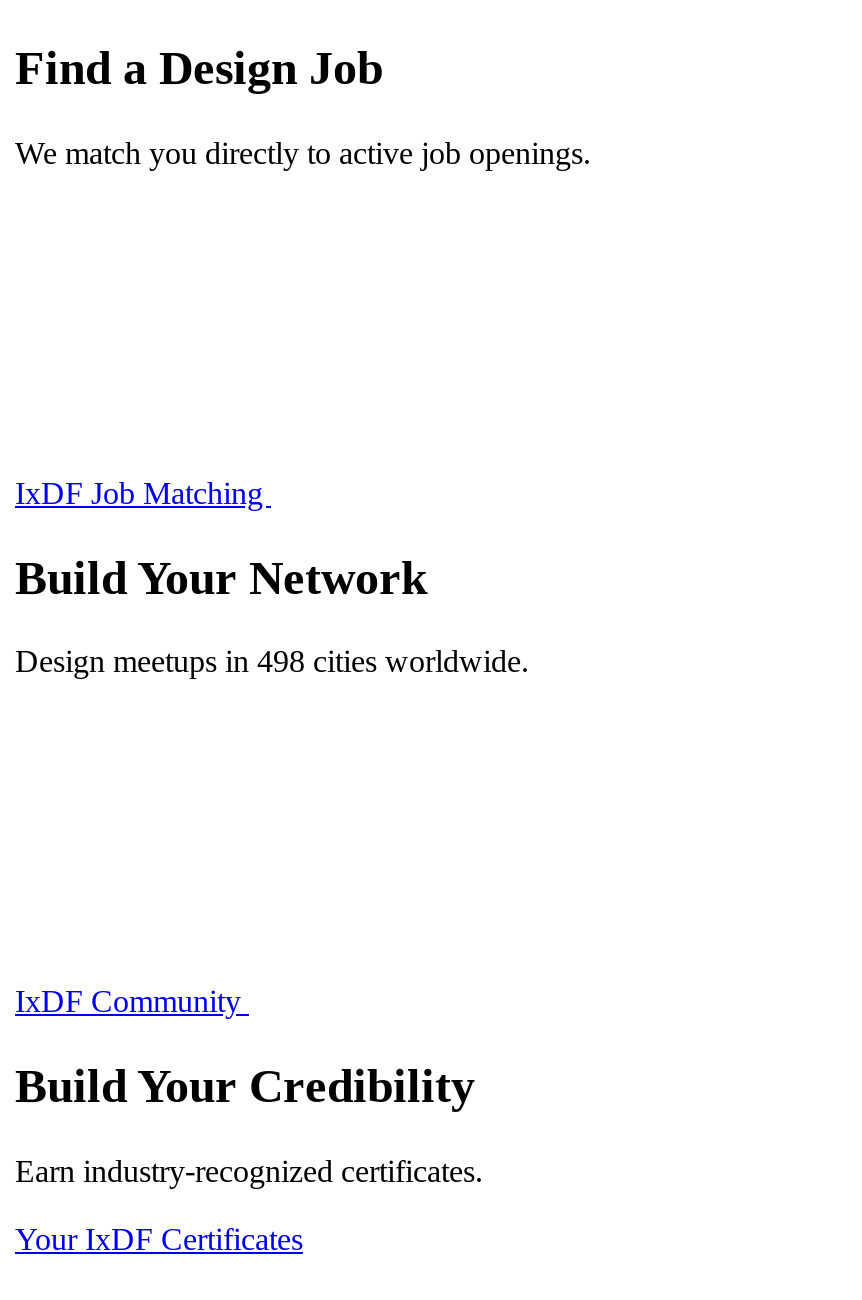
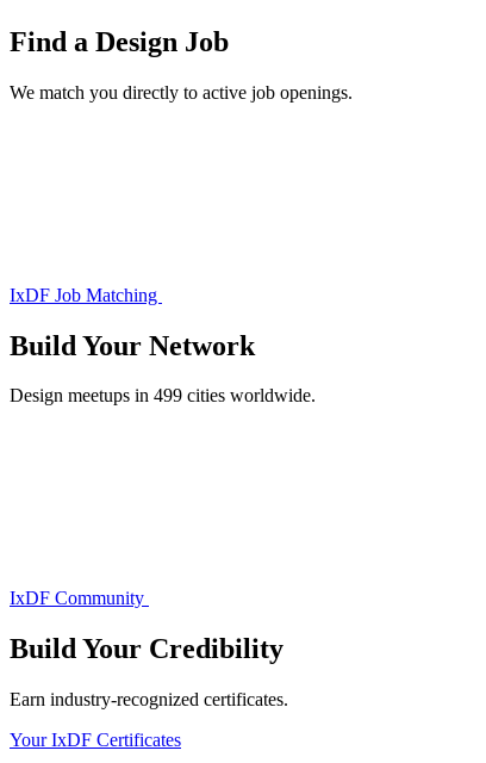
- Design meetups in 498 cities worldwide.
+ Design meetups in 499 cities worldwide.
